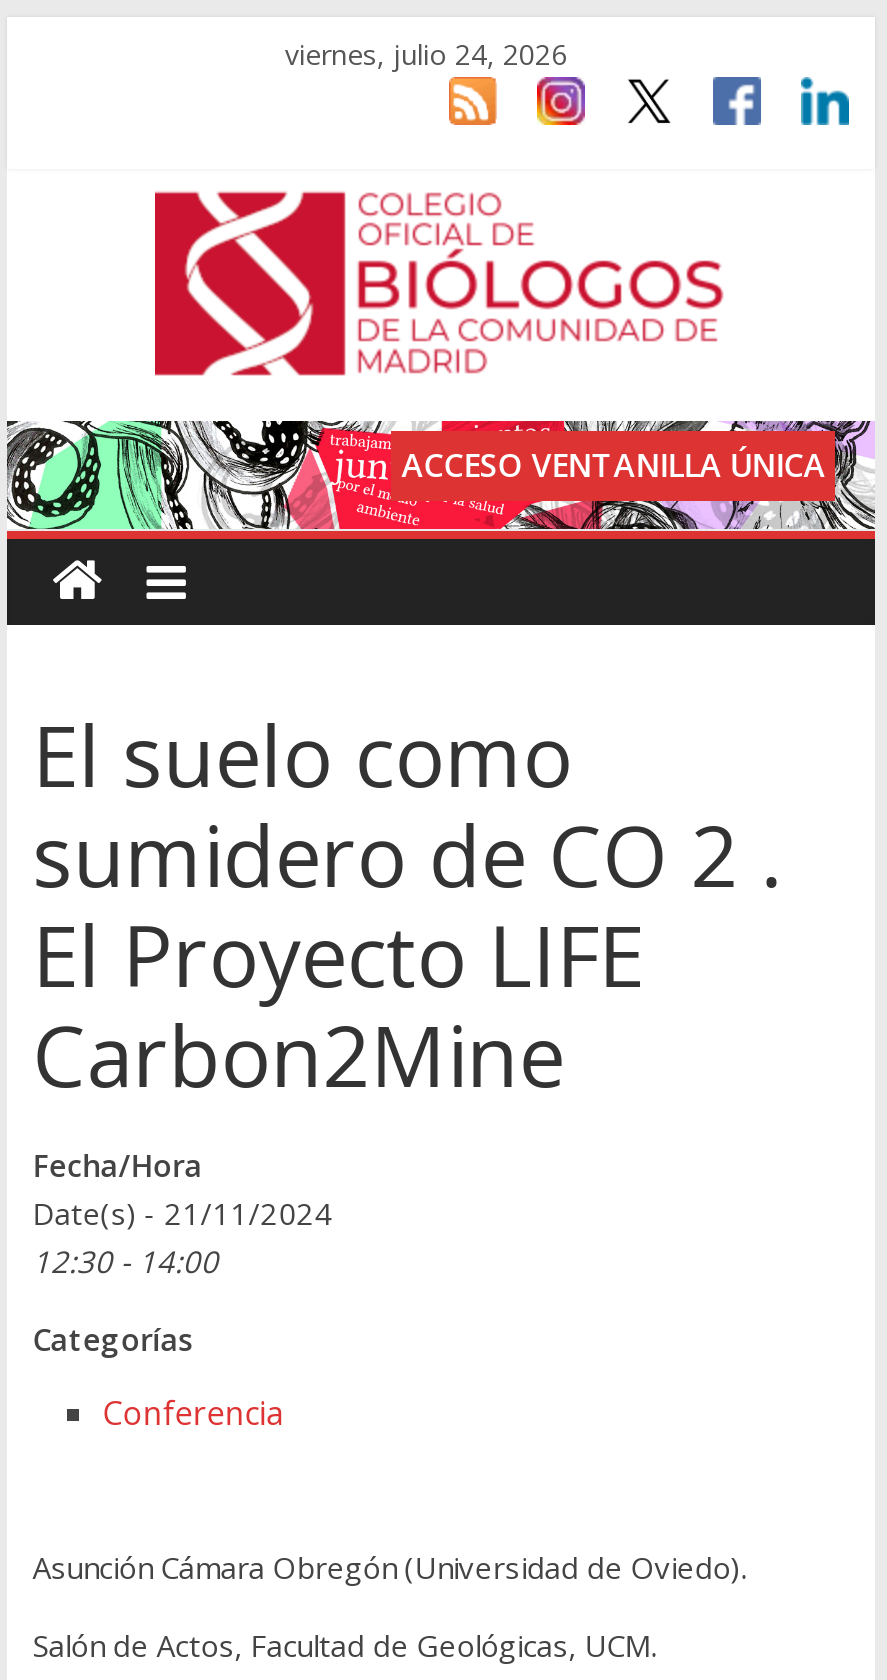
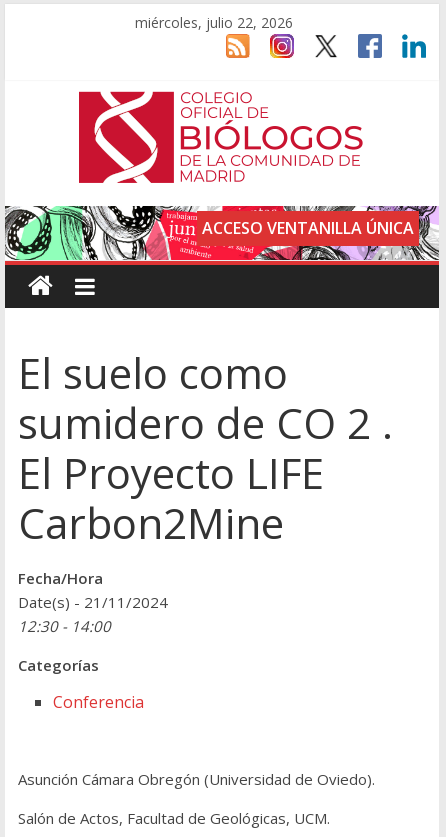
- viernes, julio 24, 2026
+ miércoles, julio 22, 2026
